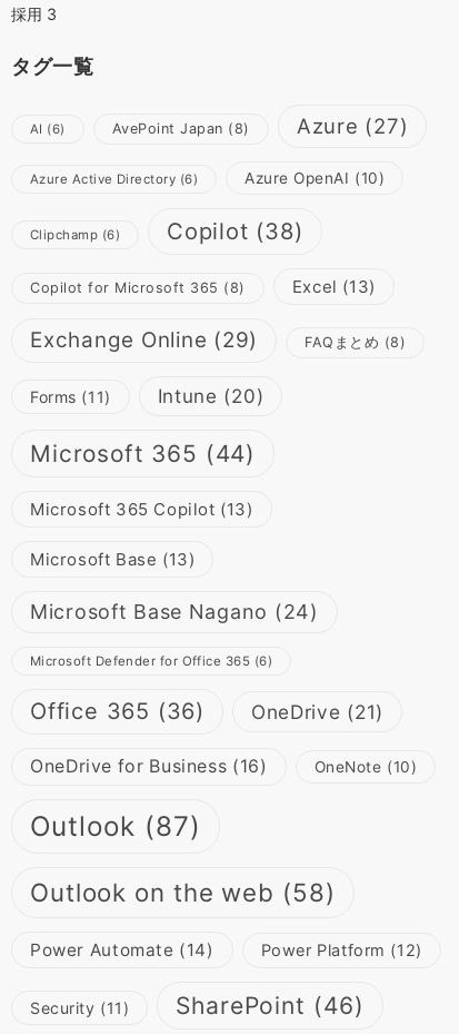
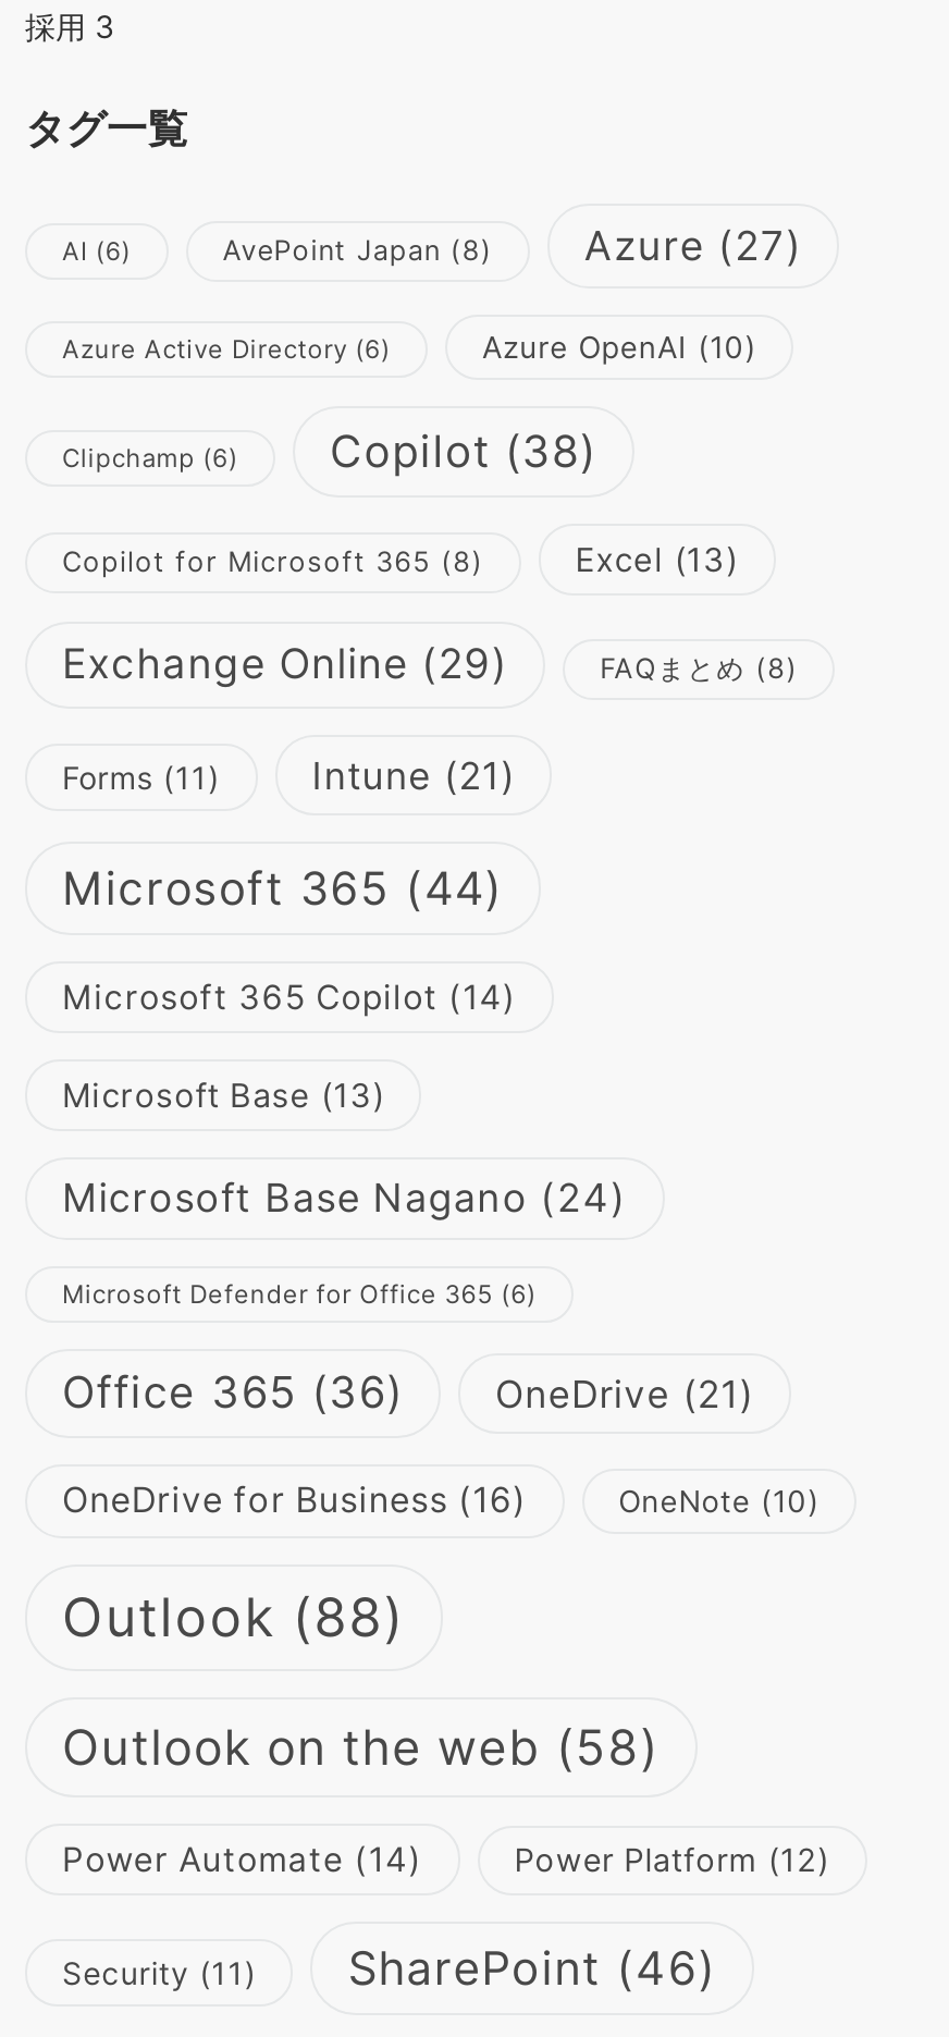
- Intune (20)
+ Intune (21)

- Microsoft 365 Copilot (13)
+ Microsoft 365 Copilot (14)

- Outlook (87)
+ Outlook (88)
